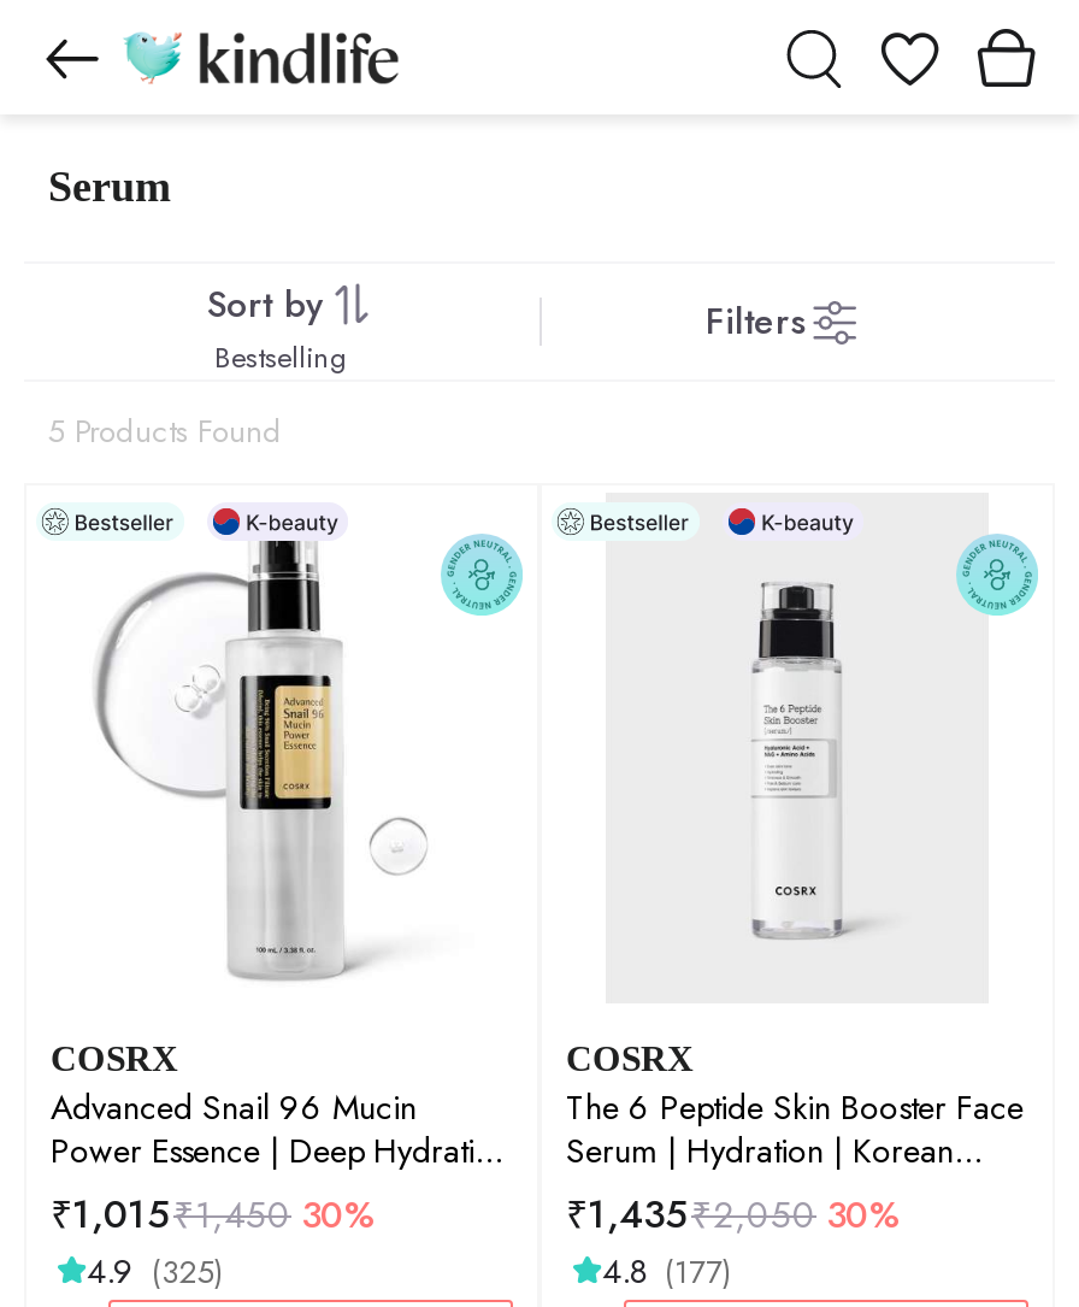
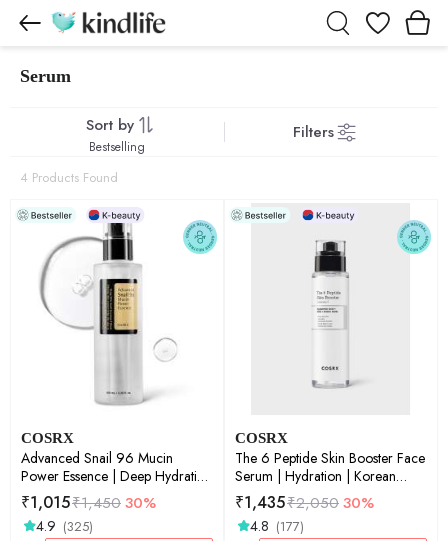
- 5 Products Found
+ 4 Products Found
